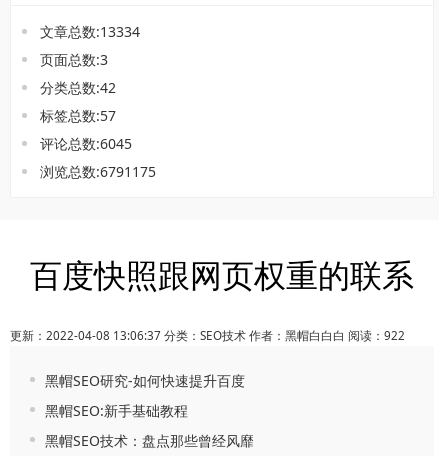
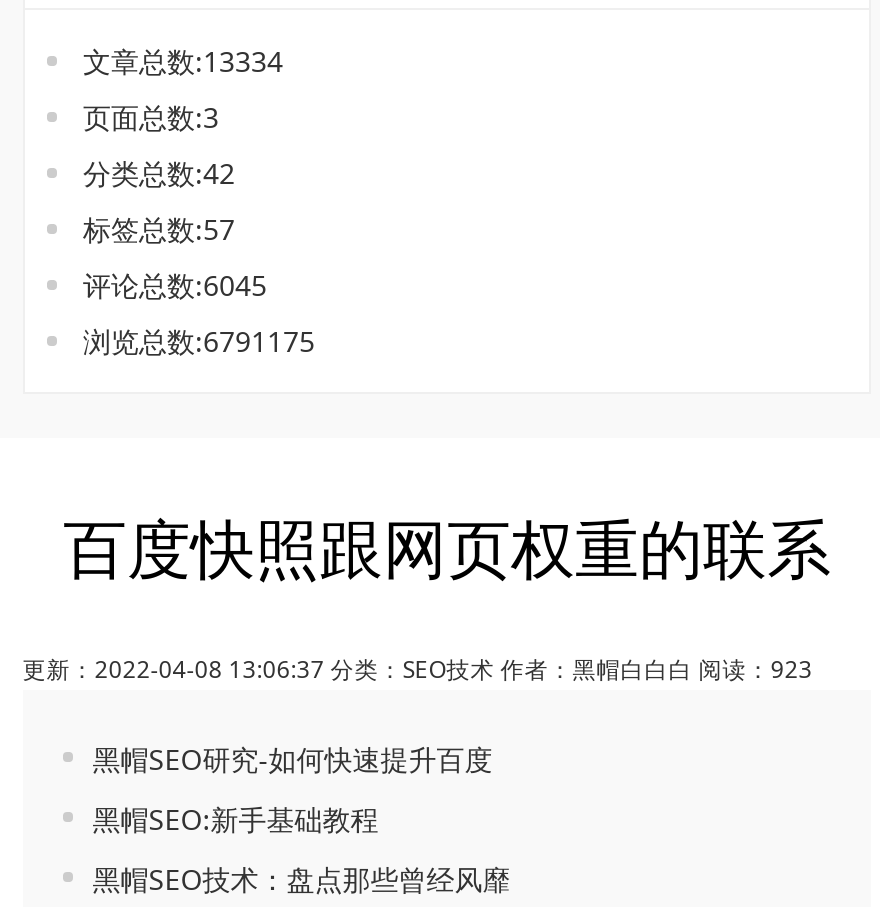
- 更新：2022-04-08 13:06:37 分类：SEO技术 作者：黑帽白白白 阅读：922
+ 更新：2022-04-08 13:06:37 分类：SEO技术 作者：黑帽白白白 阅读：923
